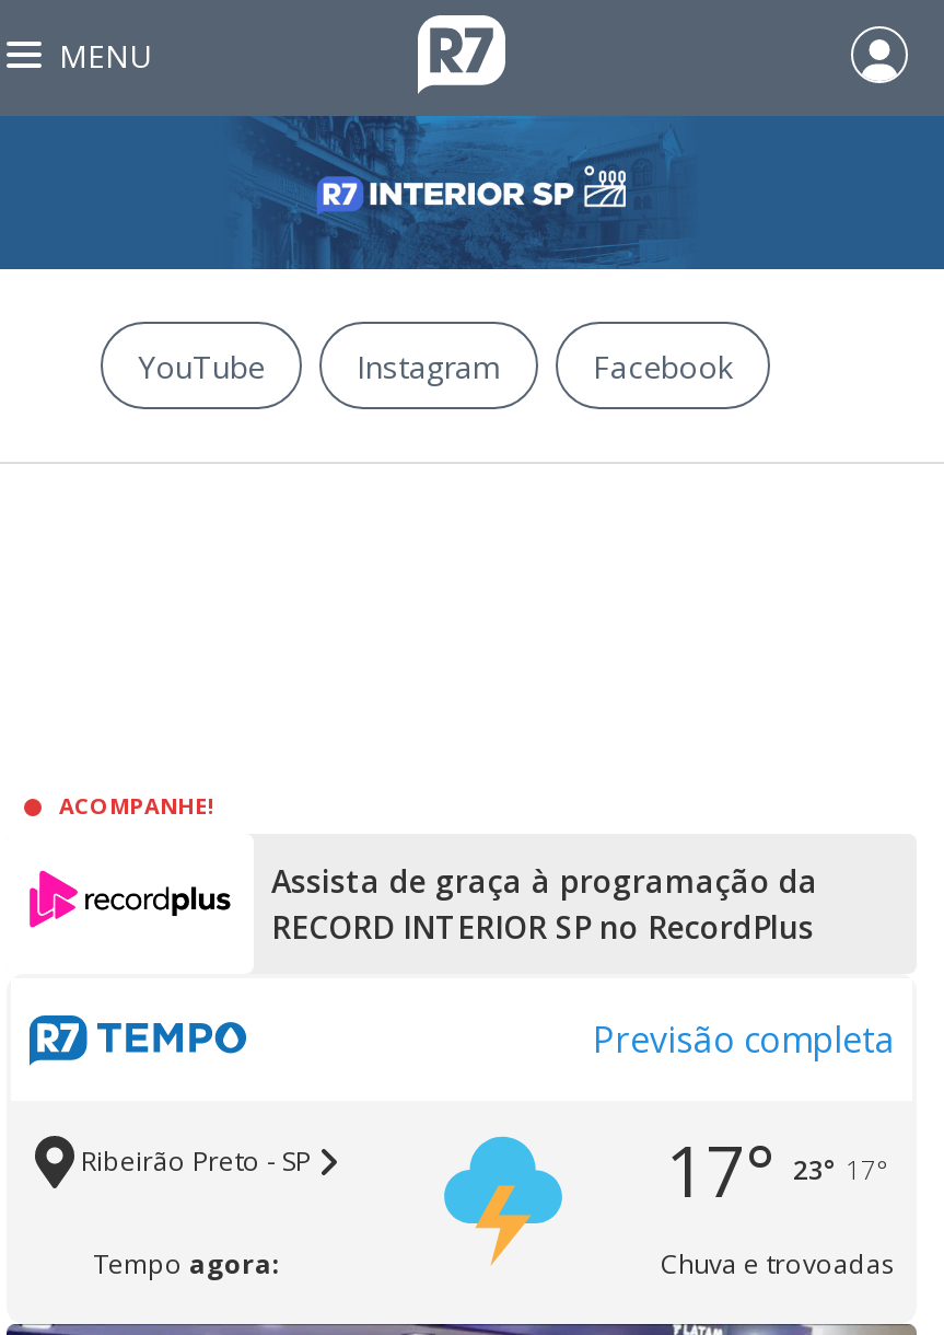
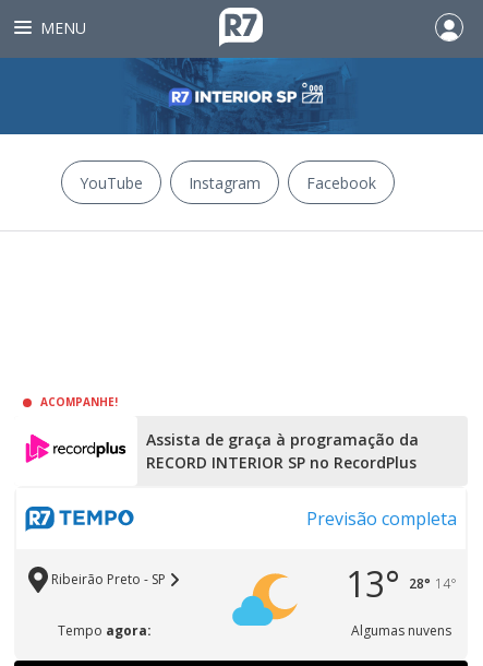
- [image]
+ [image]

- 17° 23° 17°
- Chuva e trovoadas
+ 13° 28° 14°
+ Algumas nuvens
